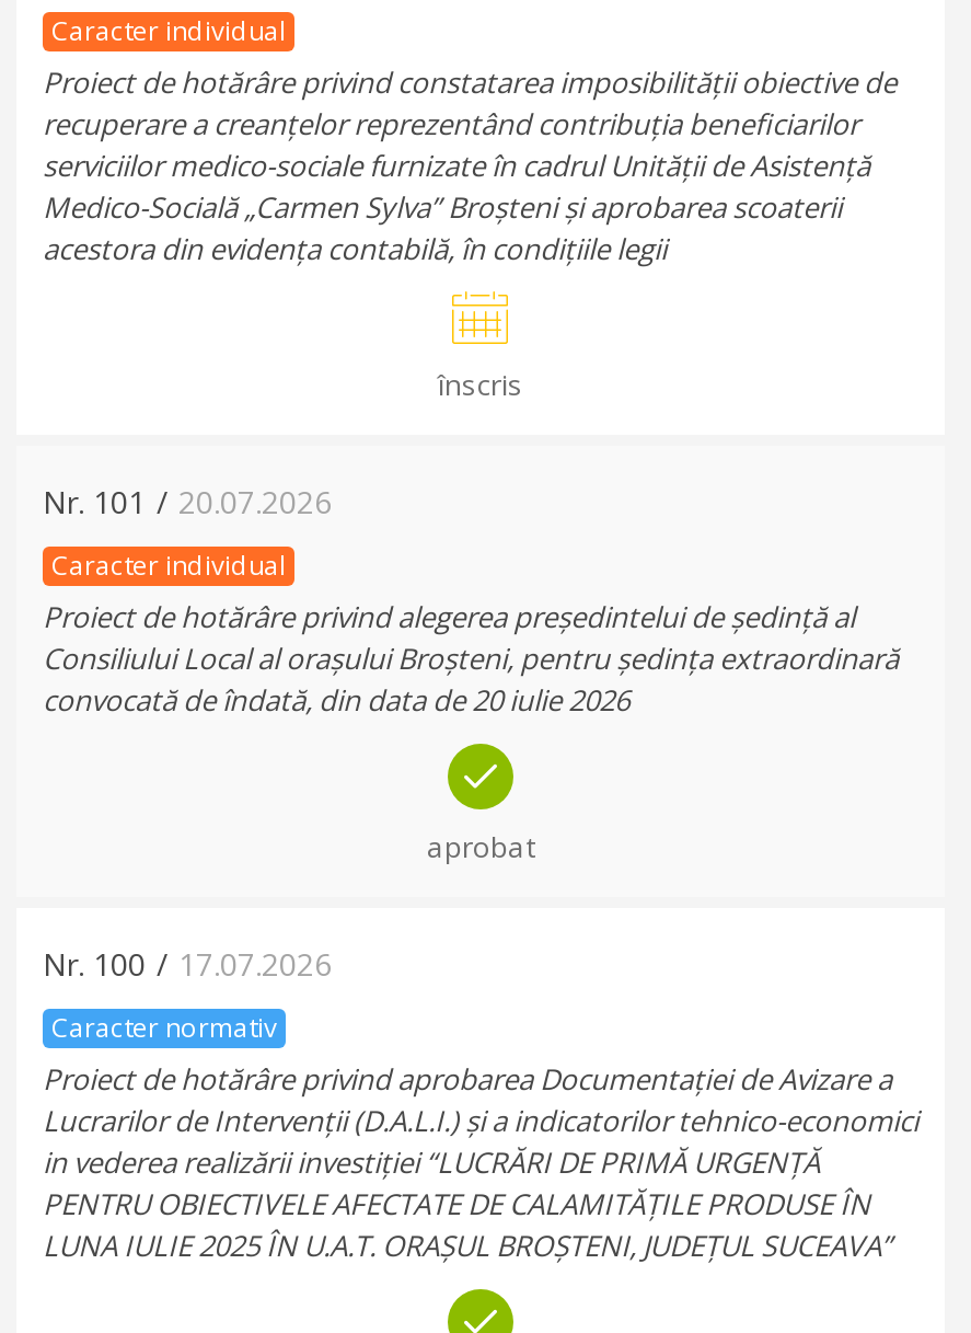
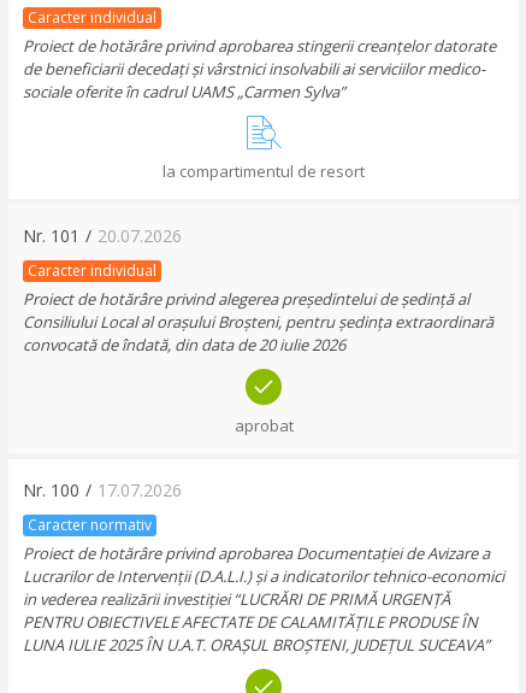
- Proiect de hotărâre privind constatarea imposibilității obiective de
- recuperare a creanțelor reprezentând contribuția beneficiarilor
- serviciilor medico-sociale furnizate în cadrul Unității de Asistență
- Medico-Socială „Carmen Sylva” Broșteni și aprobarea scoaterii
- acestora din evidența contabilă, în condițiile legii
+ Proiect de hotărâre privind aprobarea stingerii creanțelor datorate
+ de beneficiarii decedați și vârstnici insolvabili ai serviciilor medico-
+ sociale oferite în cadrul UAMS „Carmen Sylva”

- înscris
+ la compartimentul de resort
